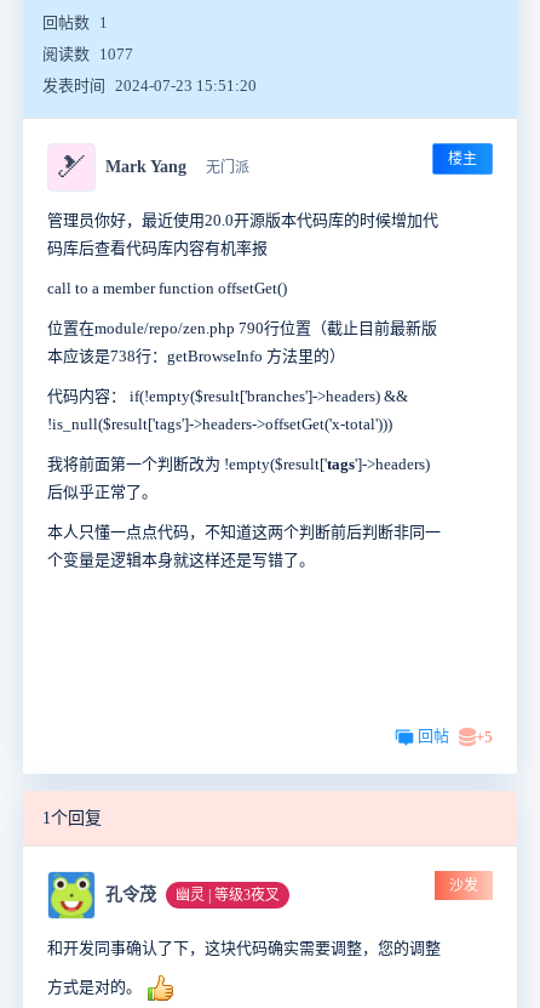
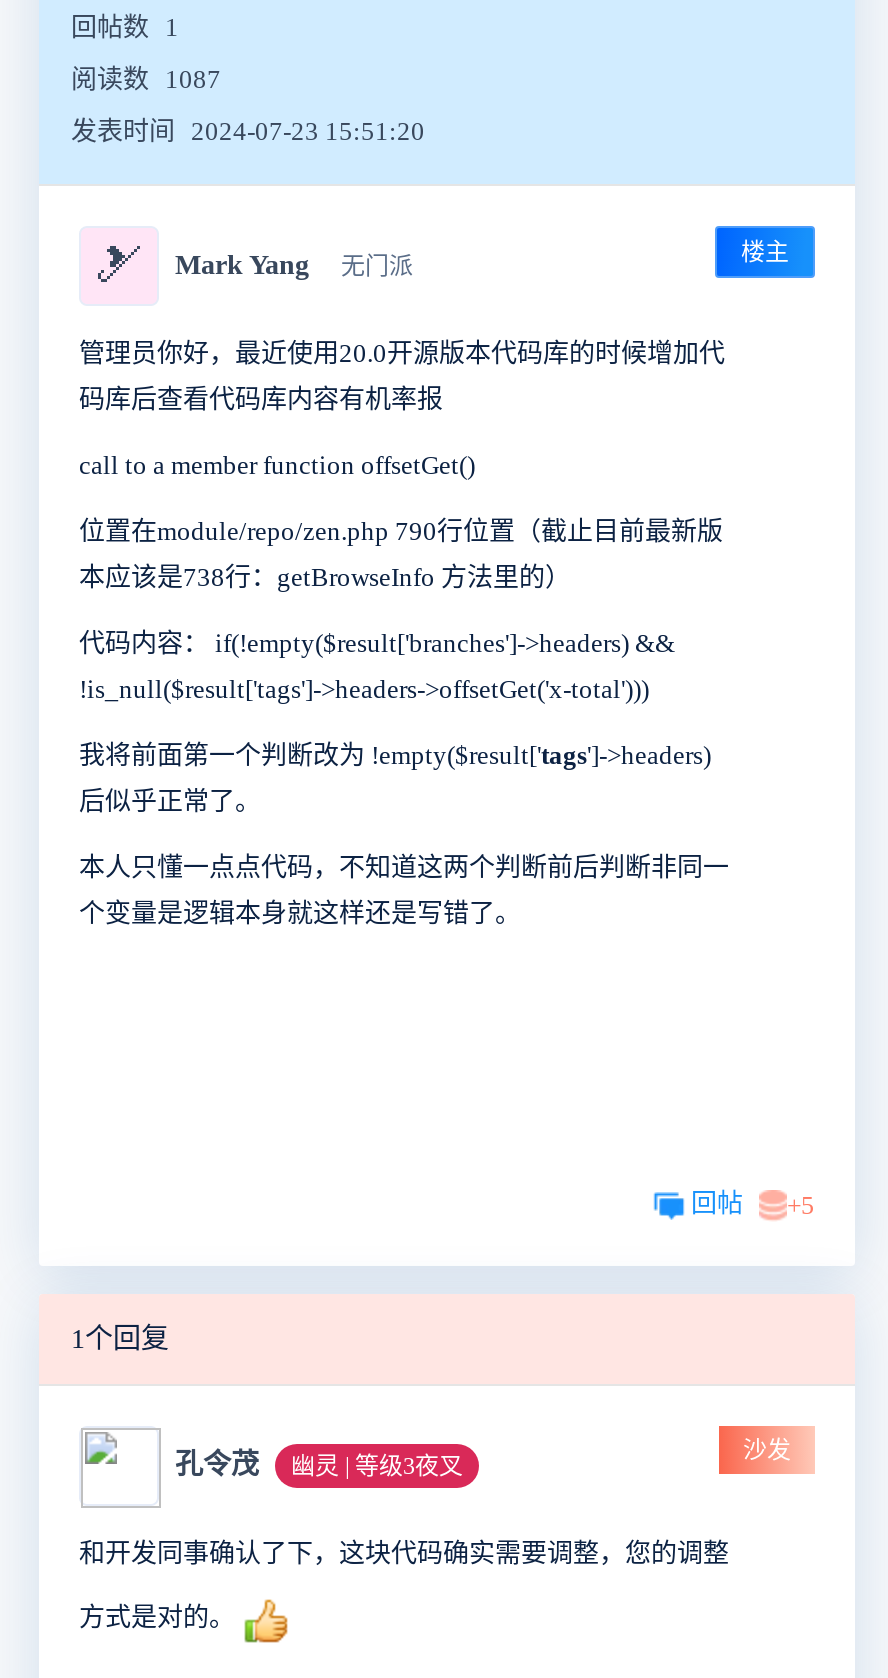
- 阅读数 1077
+ 阅读数 1087

- [image]
+ [image]
